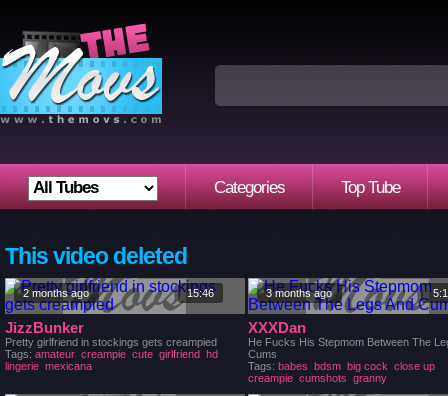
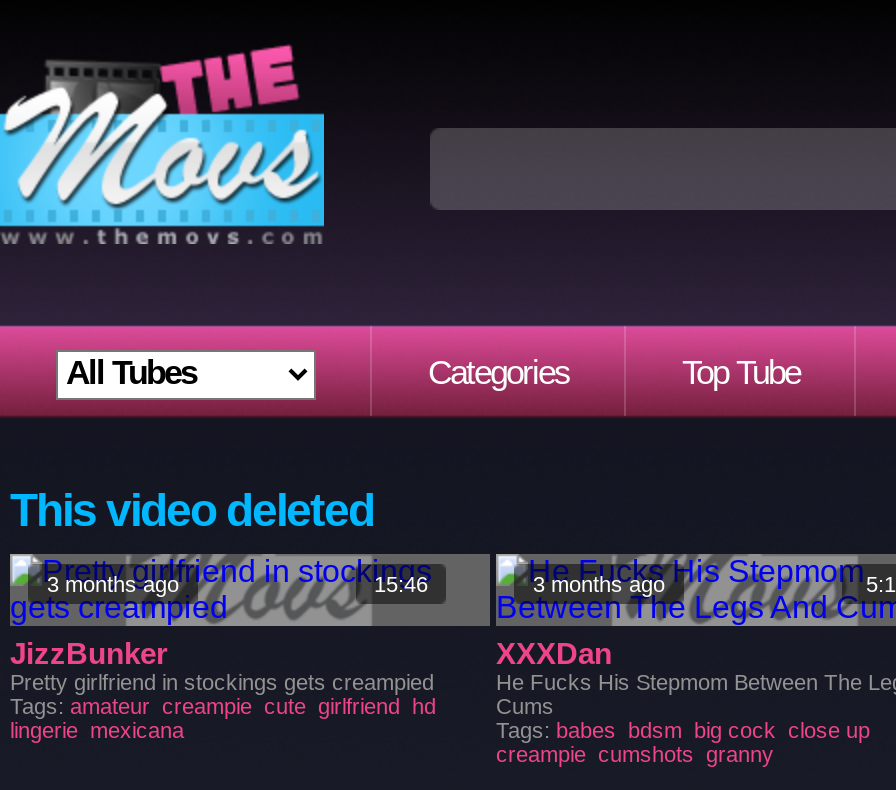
- 2 months ago
+ 3 months ago
